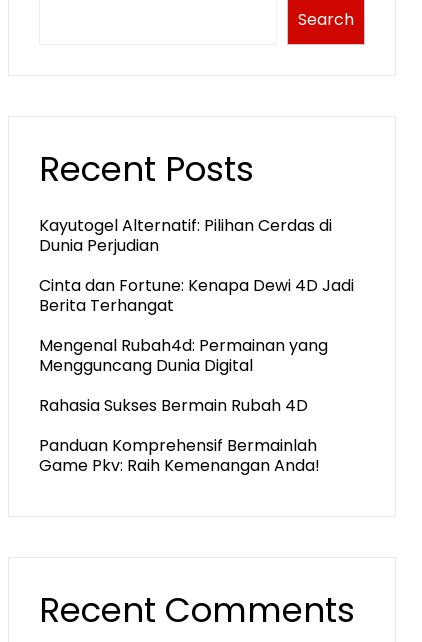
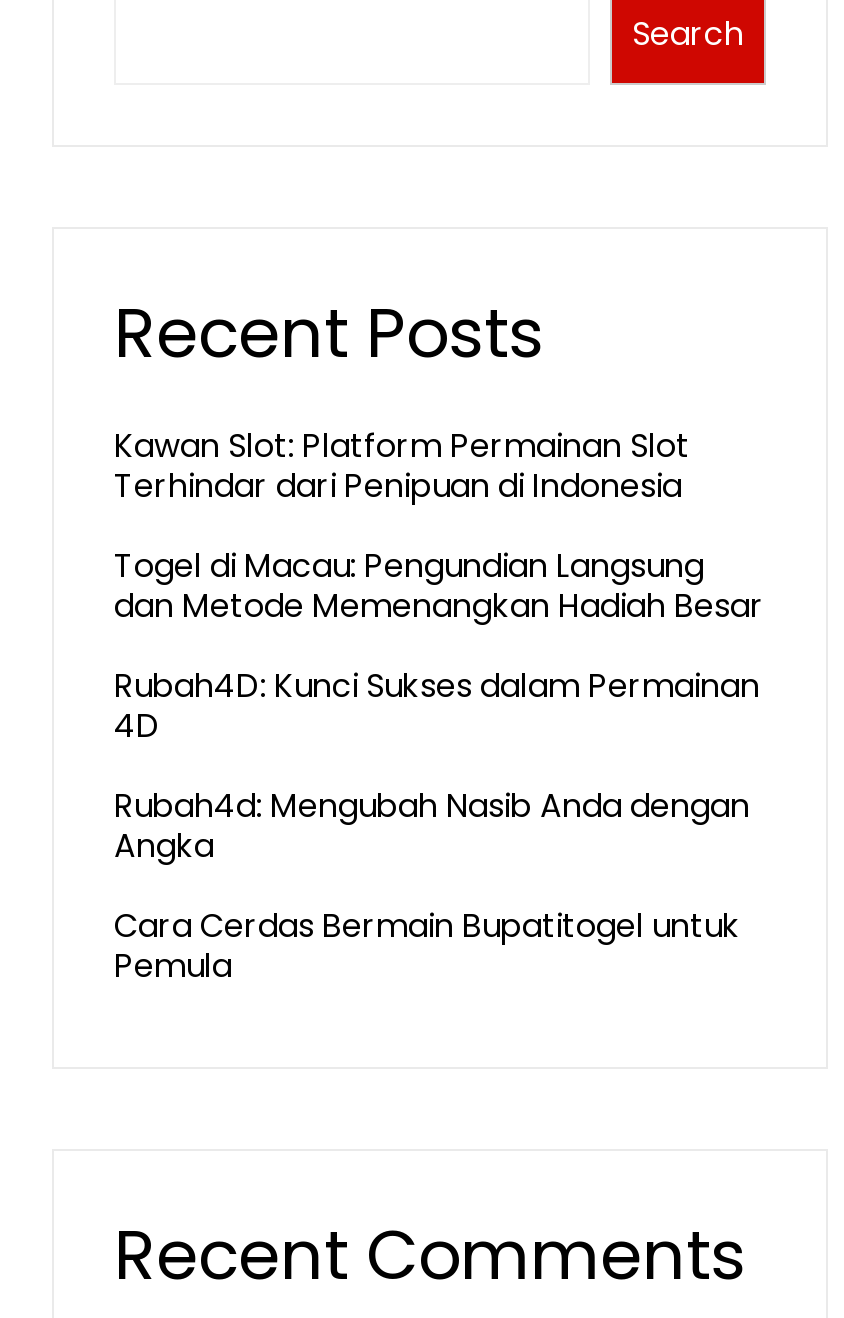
- Kayutogel Alternatif: Pilihan Cerdas di
- Dunia Perjudian
+ Kawan Slot: Platform Permainan Slot
+ Terhindar dari Penipuan di Indonesia

- Cinta dan Fortune: Kenapa Dewi 4D Jadi
- Berita Terhangat
+ Togel di Macau: Pengundian Langsung
+ dan Metode Memenangkan Hadiah Besar

- Mengenal Rubah4d: Permainan yang
- Mengguncang Dunia Digital
+ Rubah4D: Kunci Sukses dalam Permainan
+ 4D

- Rahasia Sukses Bermain Rubah 4D
+ Rubah4d: Mengubah Nasib Anda dengan
+ Angka

- Panduan Komprehensif Bermainlah
- Game Pkv: Raih Kemenangan Anda!
+ Cara Cerdas Bermain Bupatitogel untuk
+ Pemula
